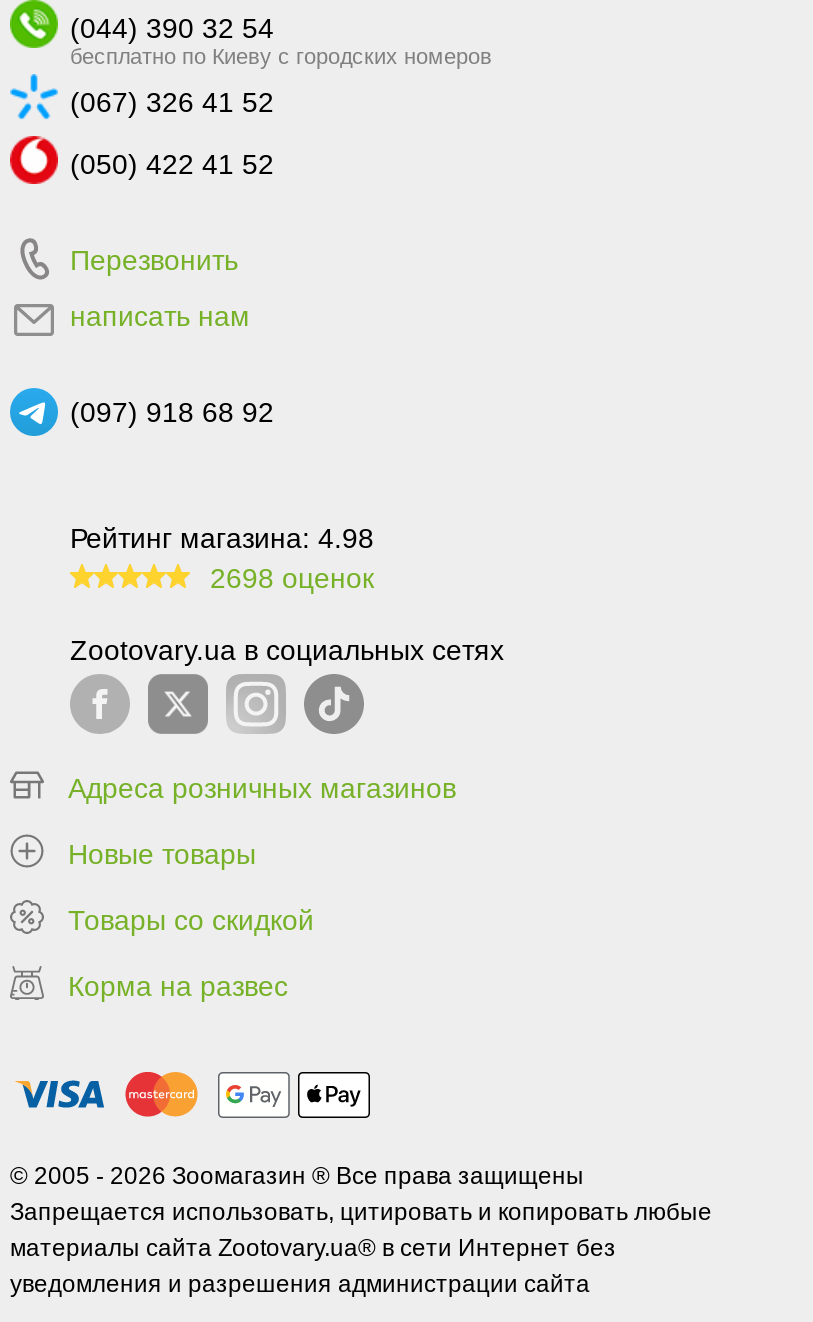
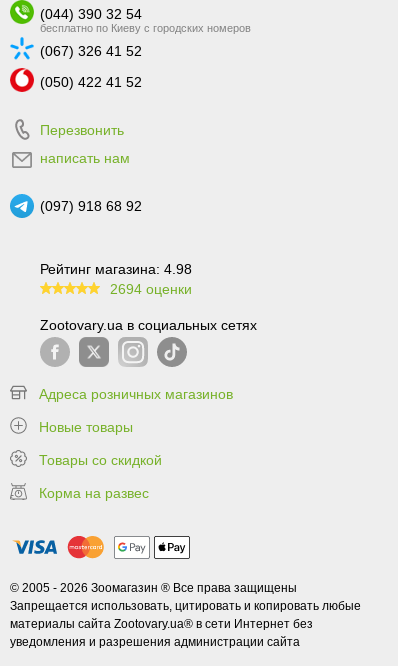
- 2698 оценок
+ 2694 оценки
